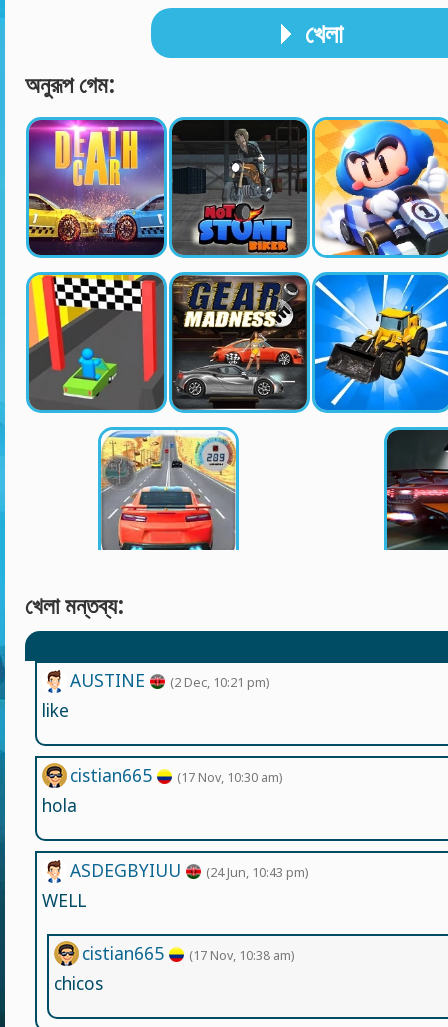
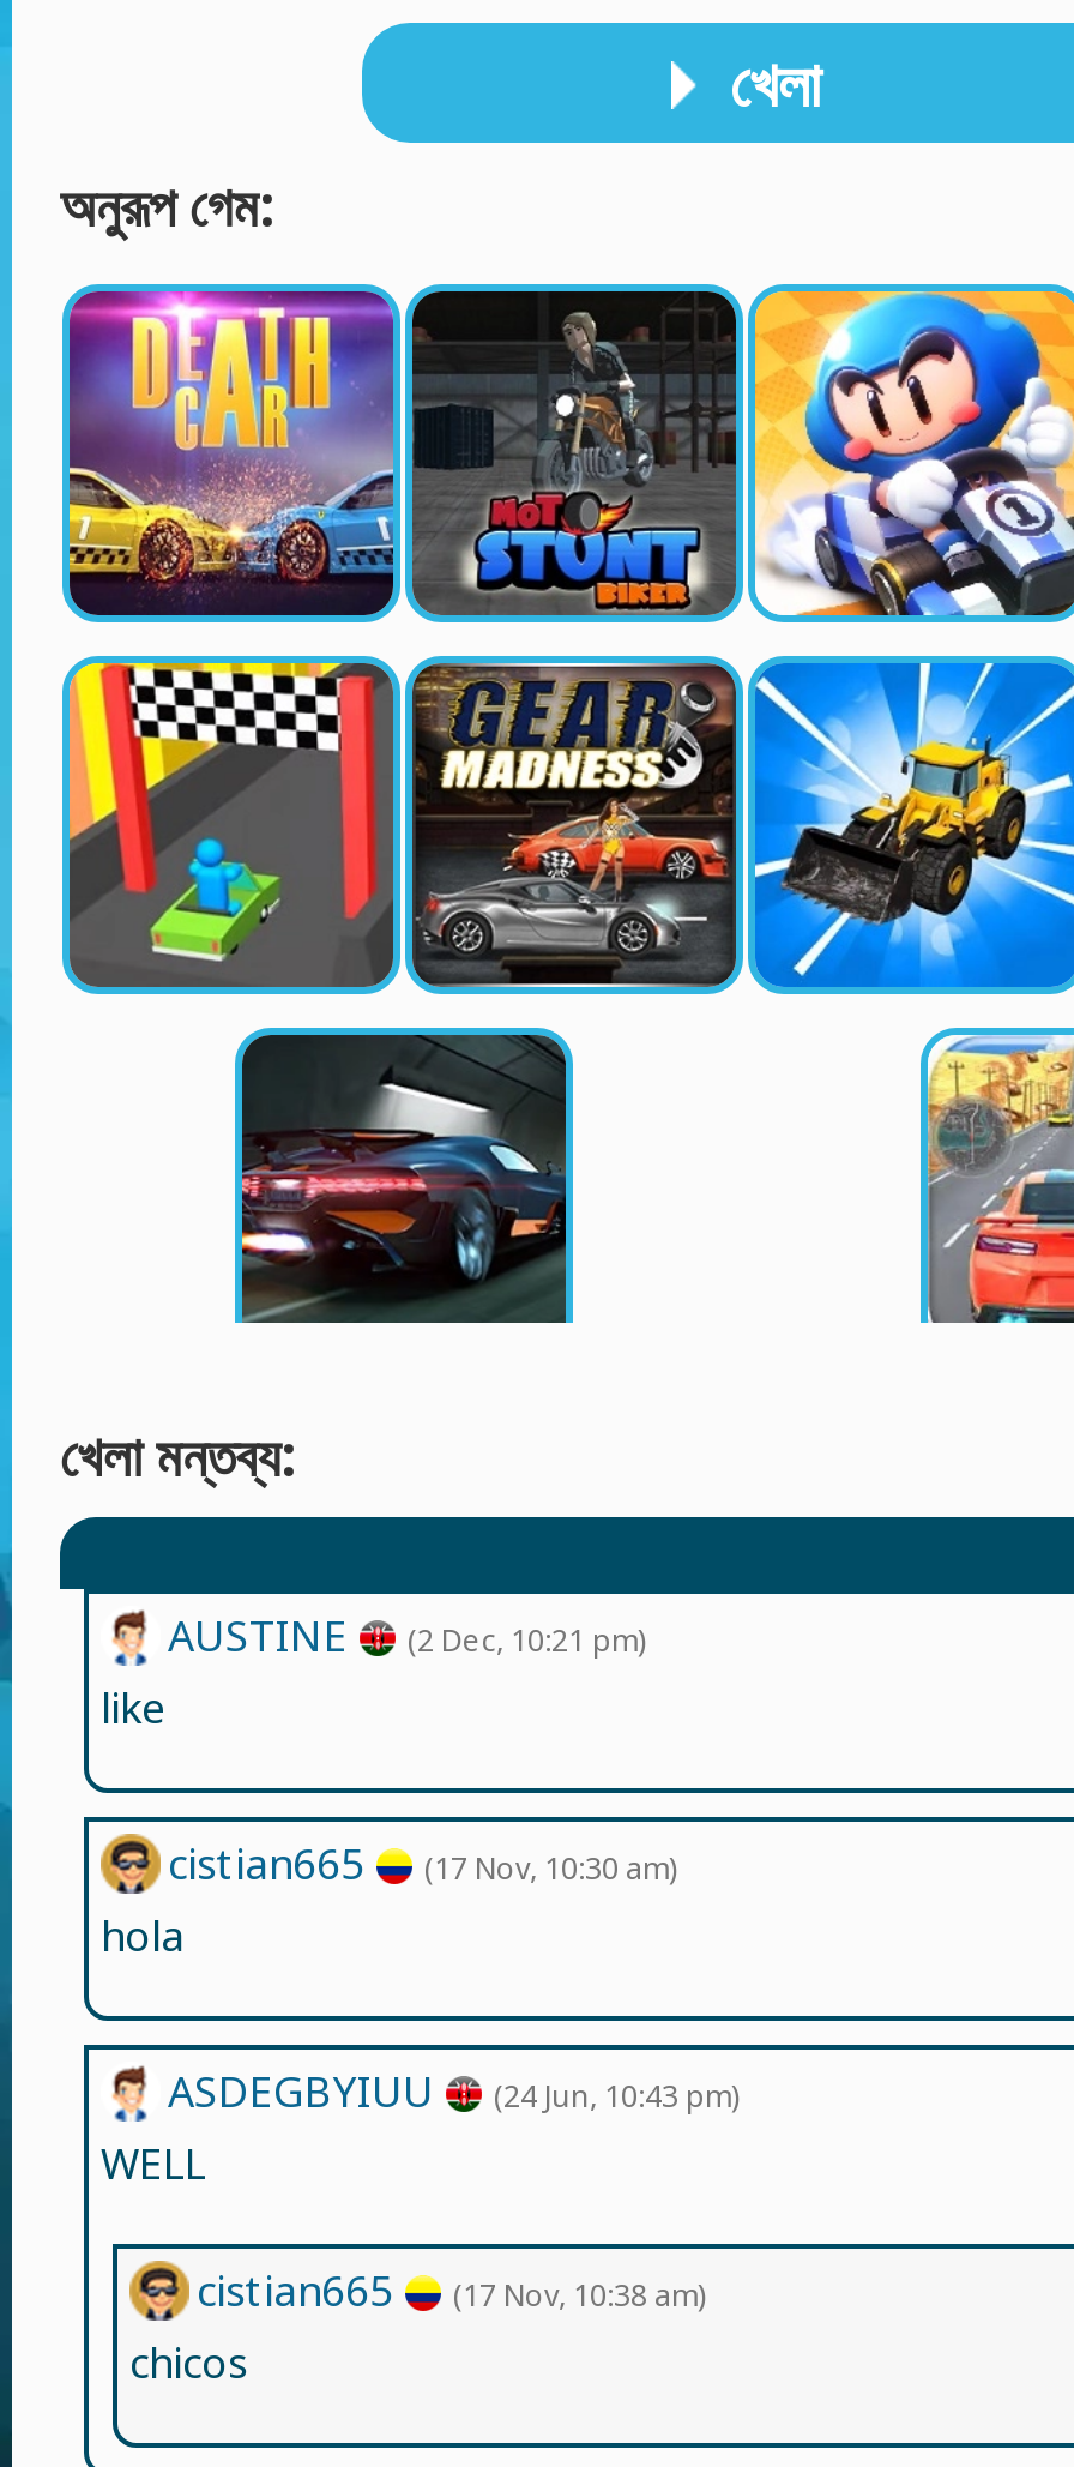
- [image]
+ [image]

- [image]
+ [image]
